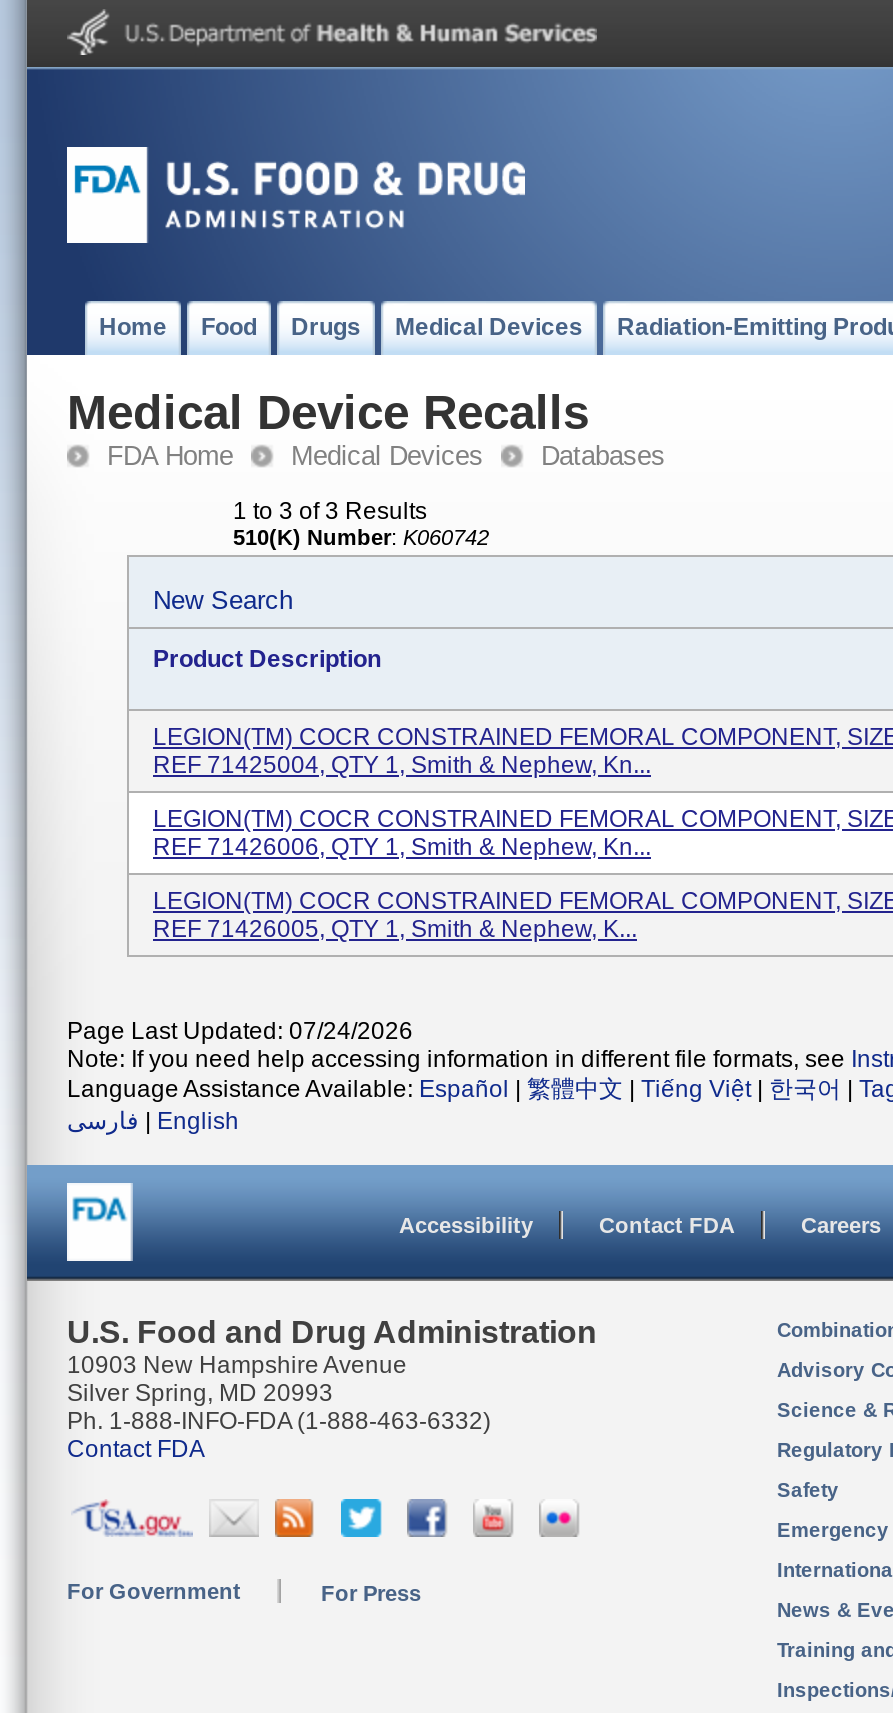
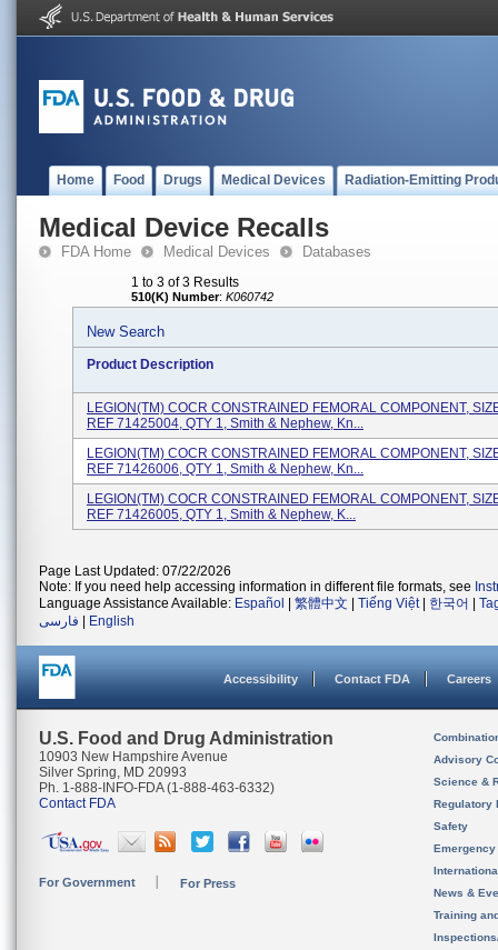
- Page Last Updated: 07/24/2026
+ Page Last Updated: 07/22/2026
